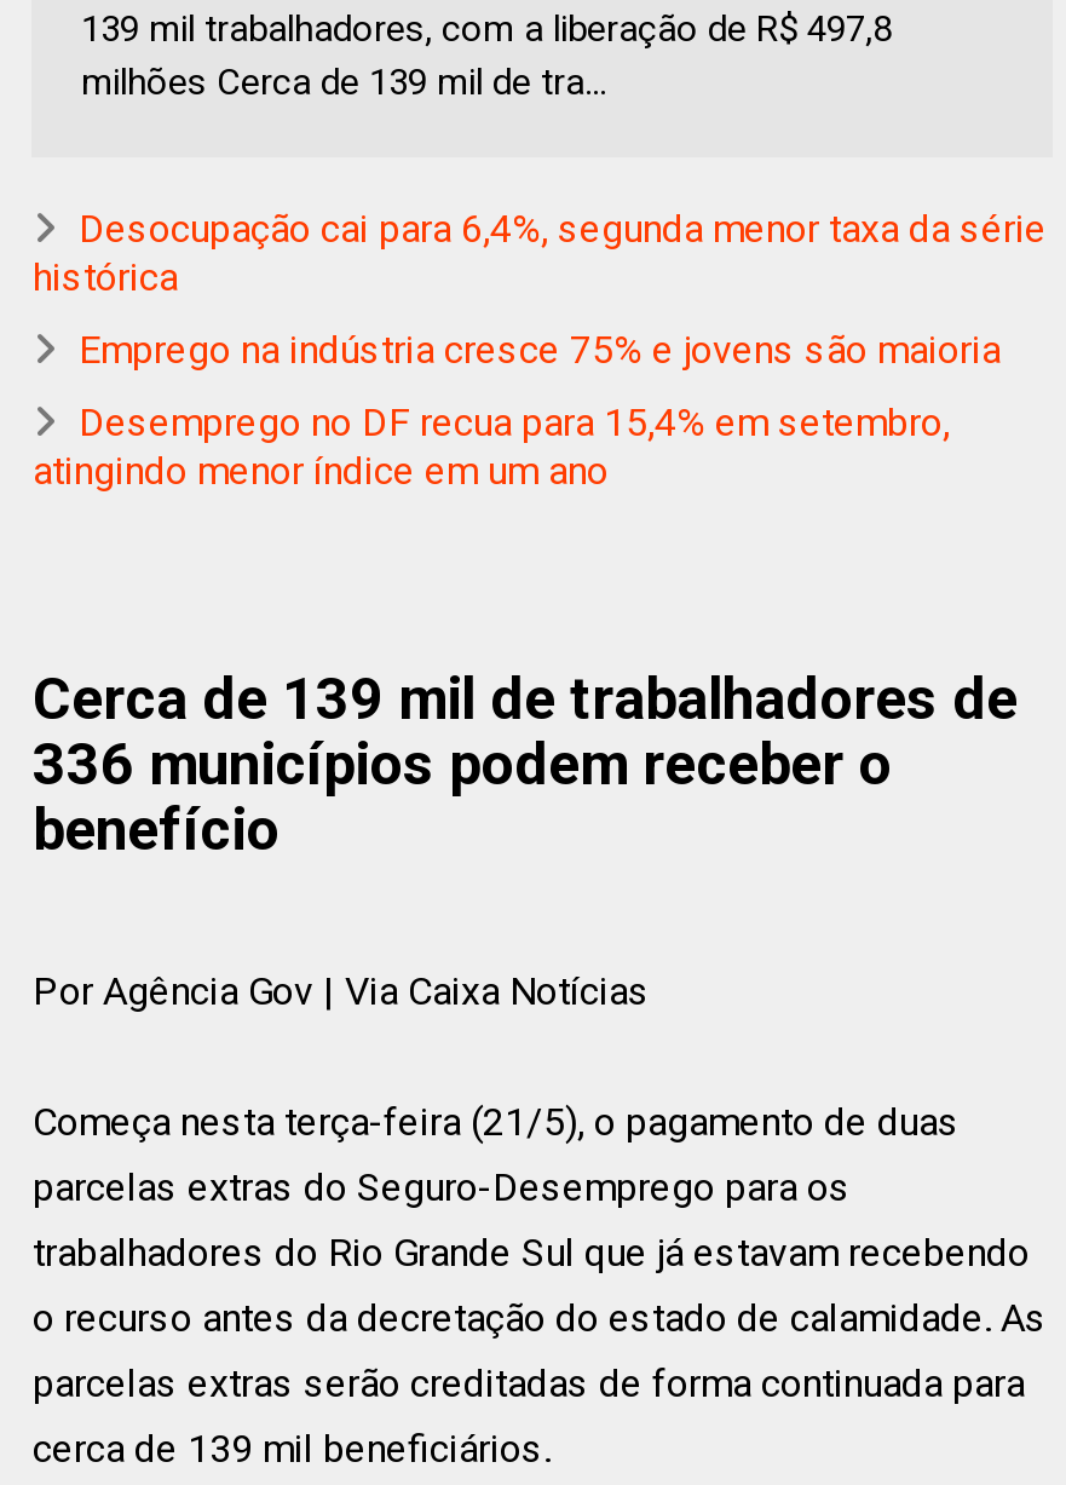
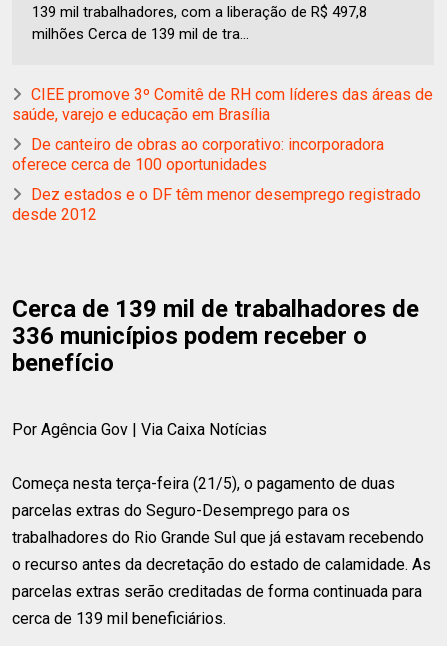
- Desocupação cai para 6,4%, segunda menor taxa da série
- histórica
+ CIEE promove 3º Comitê de RH com líderes das áreas de
+ saúde, varejo e educação em Brasília

- Emprego na indústria cresce 75% e jovens são maioria
+ De canteiro de obras ao corporativo: incorporadora
+ oferece cerca de 100 oportunidades

- Desemprego no DF recua para 15,4% em setembro,
- atingindo menor índice em um ano
+ Dez estados e o DF têm menor desemprego registrado
+ desde 2012
